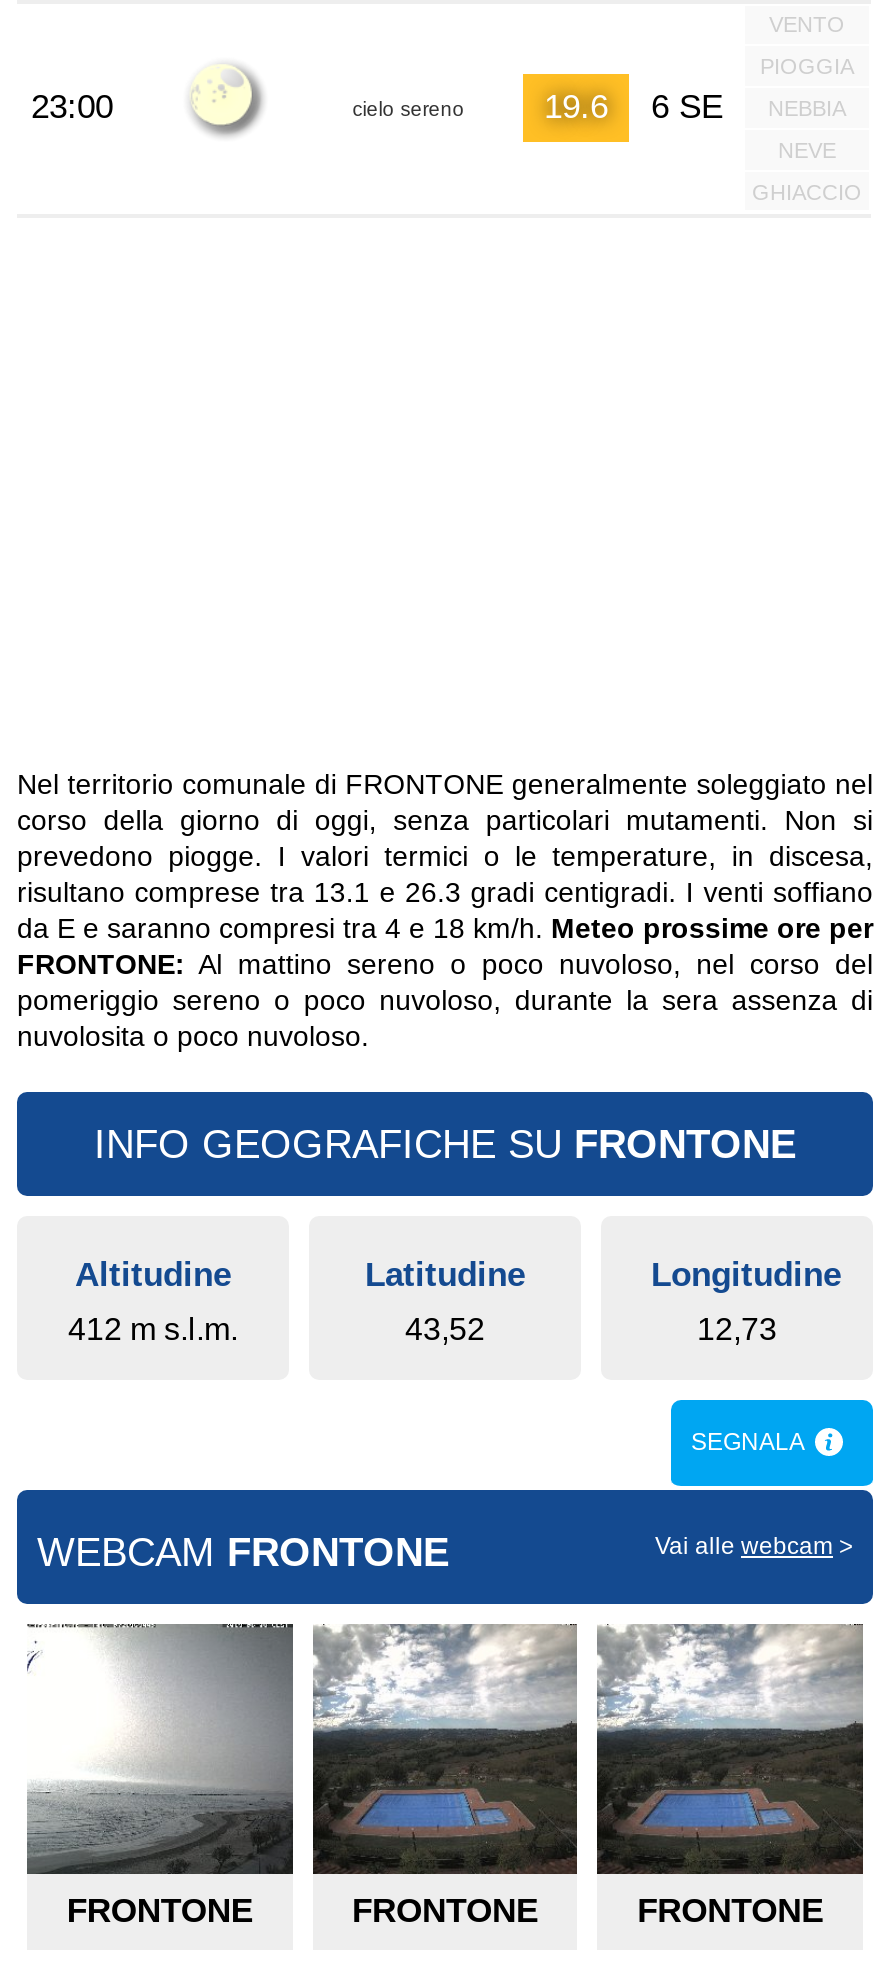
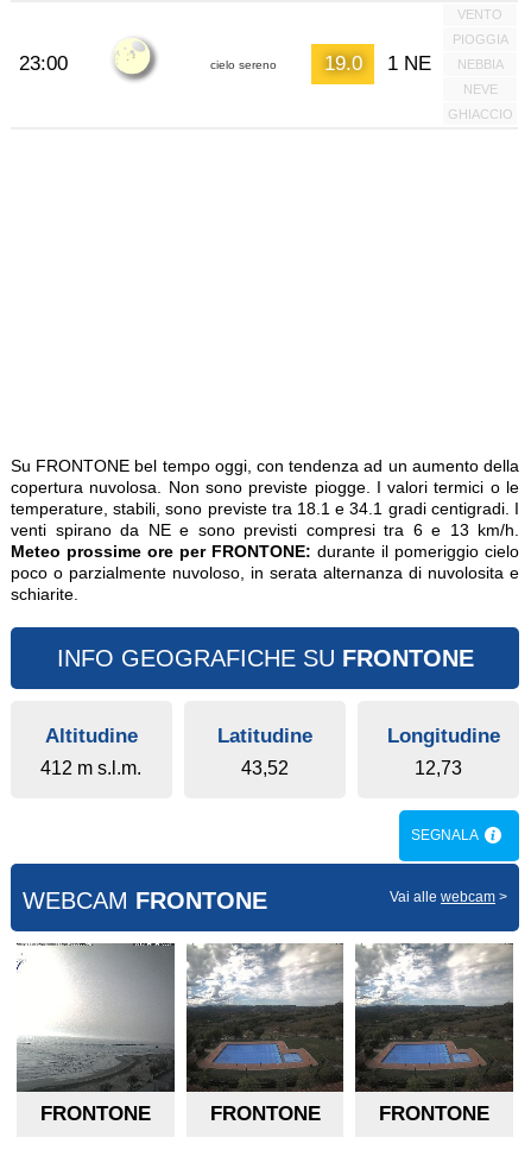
- 19.6
- 6 SE
+ 19.0
+ 1 NE

- Nel territorio comunale di FRONTONE generalmente soleggiato nel
- corso della giorno di oggi, senza particolari mutamenti. Non si
- prevedono piogge. I valori termici o le temperature, in discesa,
- risultano comprese tra 13.1 e 26.3 gradi centigradi. I venti soffiano
- da E e saranno compresi tra 4 e 18 km/h. Meteo prossime ore per
- FRONTONE: Al mattino sereno o poco nuvoloso, nel corso del
- pomeriggio sereno o poco nuvoloso, durante la sera assenza di
- nuvolosita o poco nuvoloso.
+ Su FRONTONE bel tempo oggi, con tendenza ad un aumento della
+ copertura nuvolosa. Non sono previste piogge. I valori termici o le
+ temperature, stabili, sono previste tra 18.1 e 34.1 gradi centigradi. I
+ venti spirano da NE e sono previsti compresi tra 6 e 13 km/h.
+ Meteo prossime ore per FRONTONE: durante il pomeriggio cielo
+ poco o parzialmente nuvoloso, in serata alternanza di nuvolosita e
+ schiarite.
